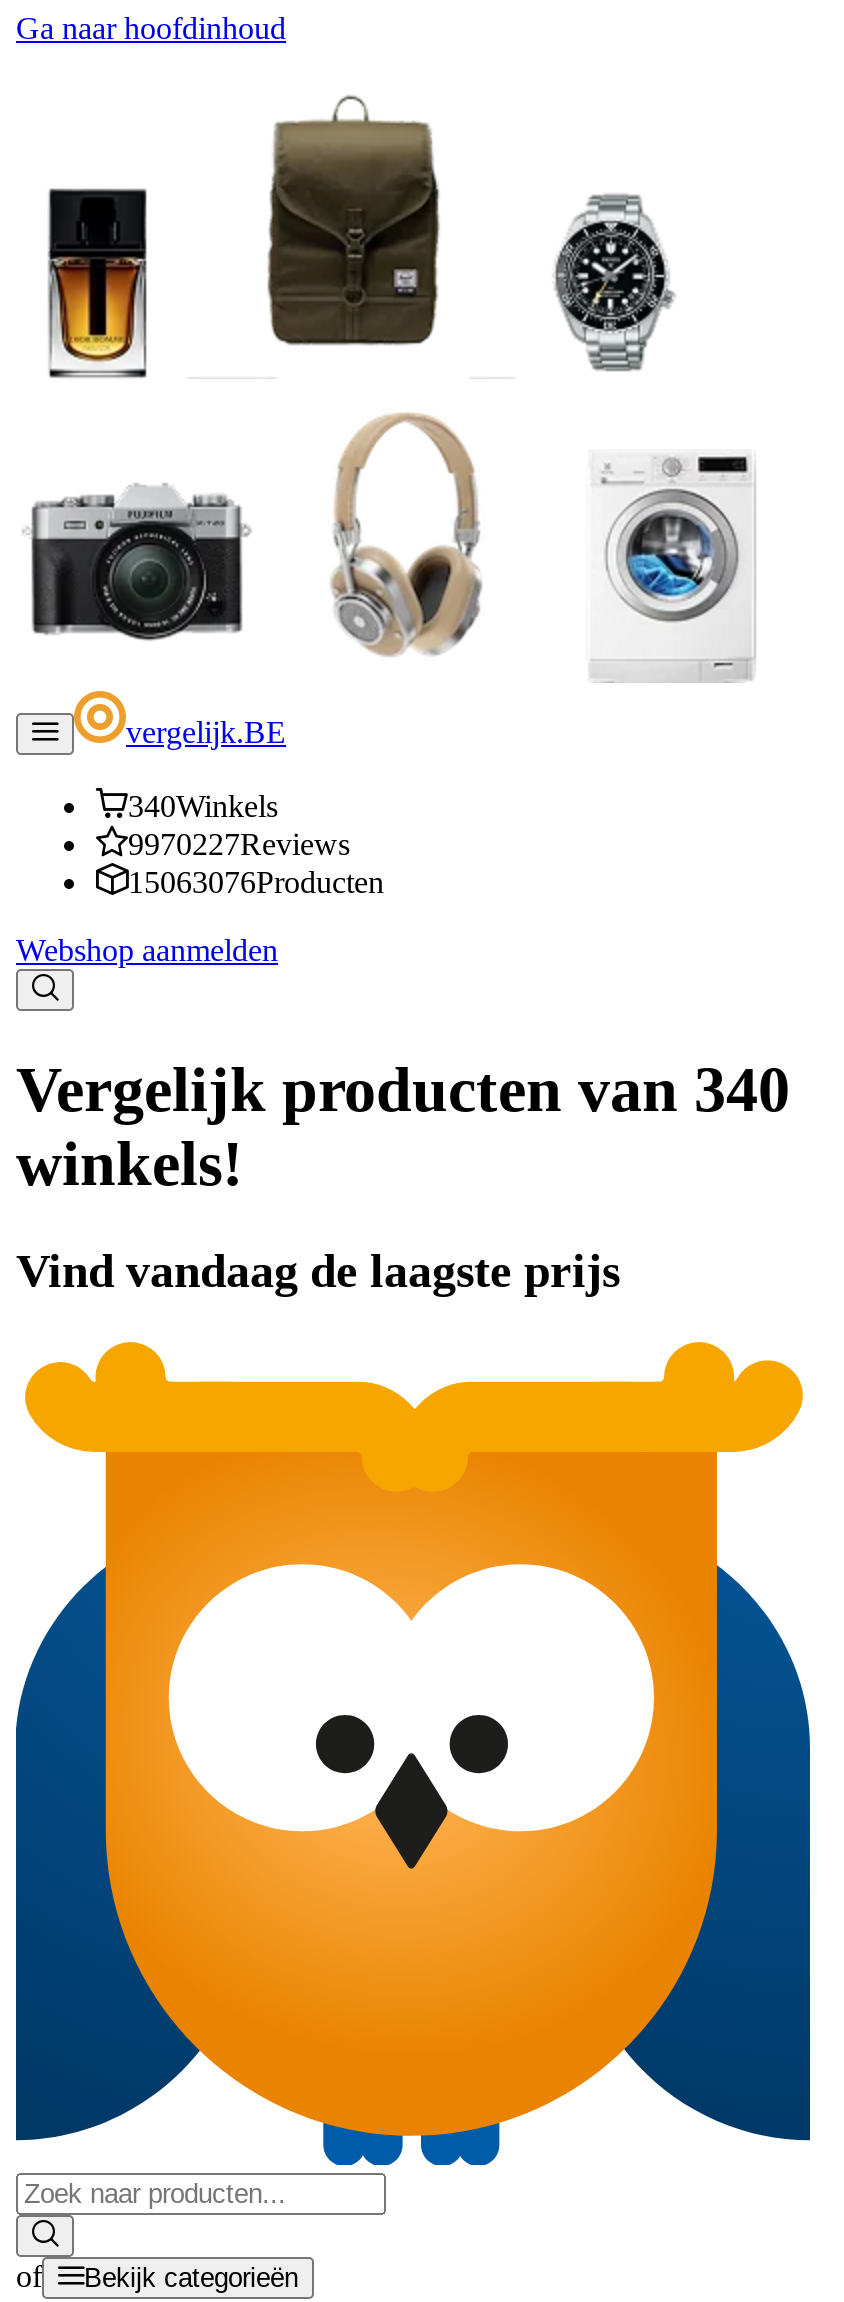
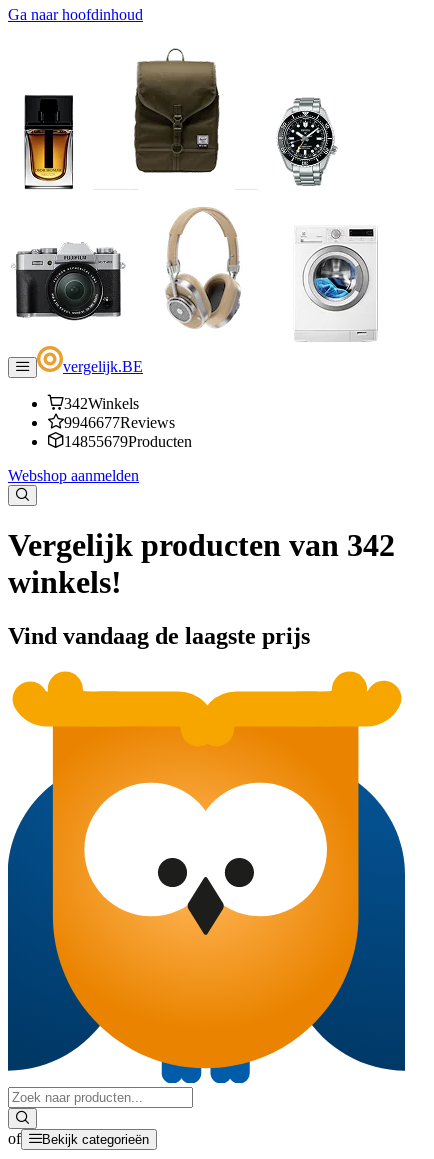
- 340Winkels
+ 342Winkels

- 9970227Reviews
+ 9946677Reviews

- 15063076Producten
+ 14855679Producten

- Vergelijk producten van 340
+ Vergelijk producten van 342
